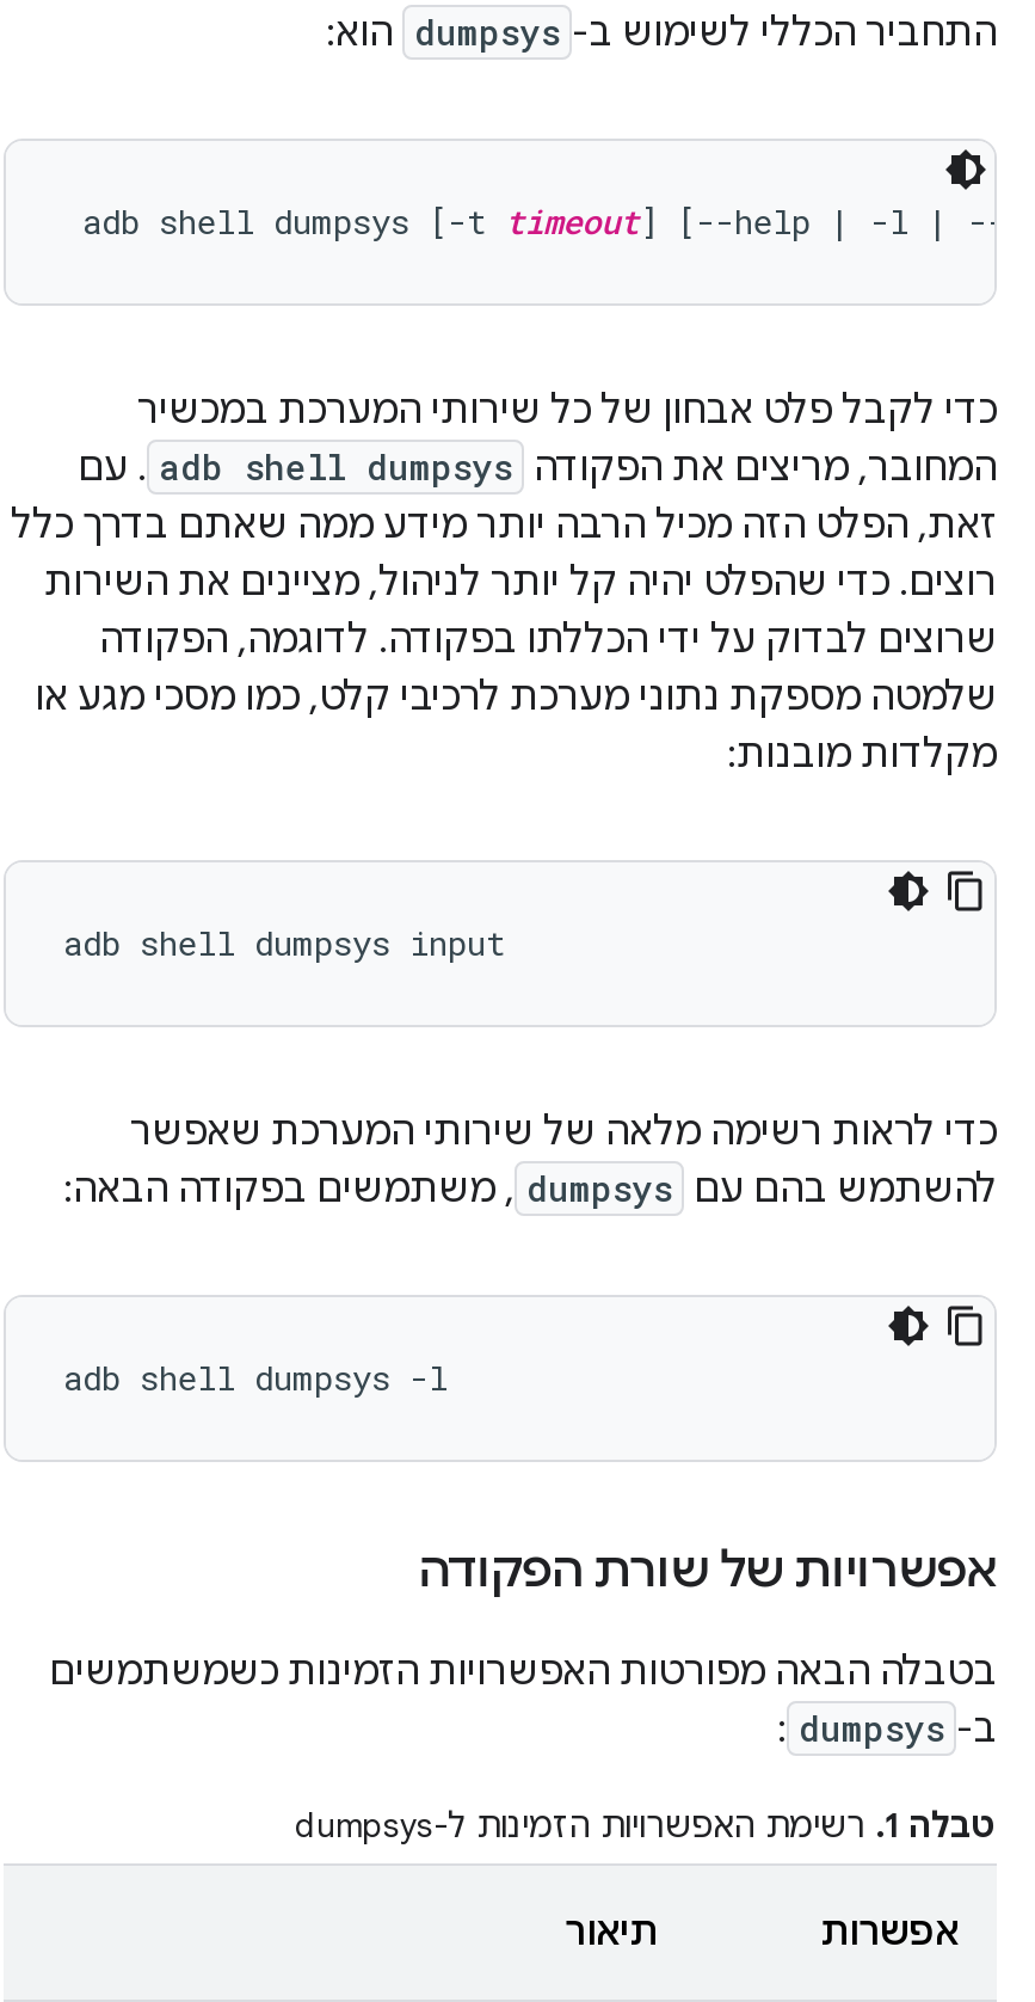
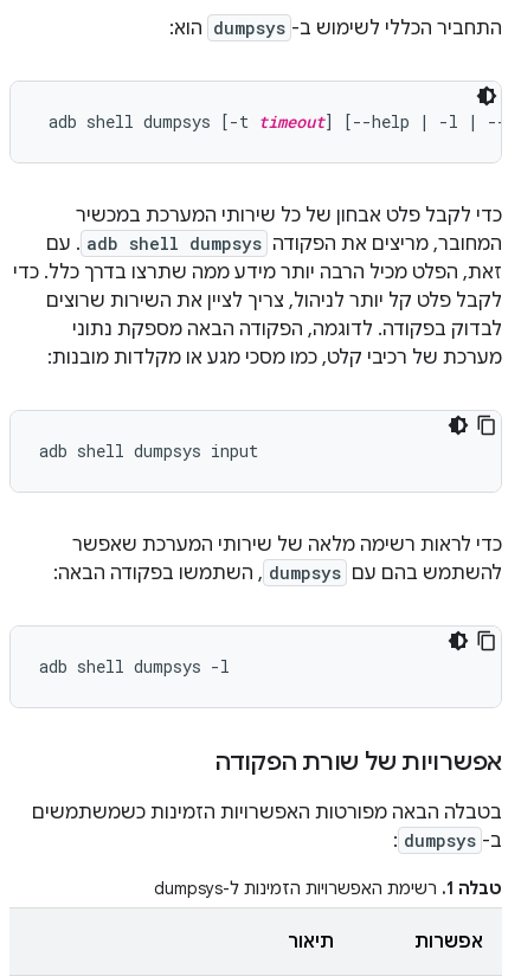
- זאת, הפלט הזה מכיל הרבה יותר מידע ממה שאתם בדרך כלל
- רוצים. כדי שהפלט יהיה קל יותר לניהול, מציינים את השירות
- שרוצים לבדוק על ידי הכללתו בפקודה. לדוגמה, הפקודה
- שלמטה מספקת נתוני מערכת לרכיבי קלט, כמו מסכי מגע או
- מקלדות מובנות:
+ זאת, הפלט מכיל הרבה יותר מידע ממה שתרצו בדרך כלל. כדי
+ לקבל פלט קל יותר לניהול, צריך לציין את השירות שרוצים
+ לבדוק בפקודה. לדוגמה, הפקודה הבאה מספקת נתוני
+ מערכת של רכיבי קלט, כמו מסכי מגע או מקלדות מובנות:

- להשתמש בהם עם dumpsys , משתמשים בפקודה הבאה:
+ להשתמש בהם עם dumpsys , השתמשו בפקודה הבאה:
